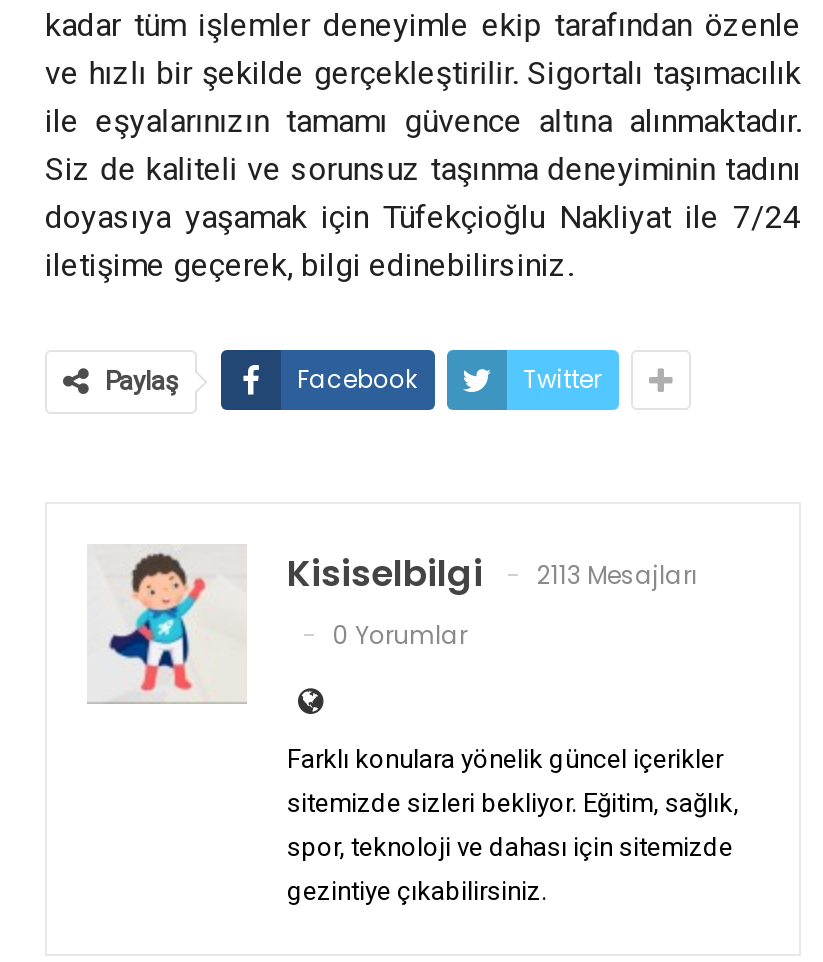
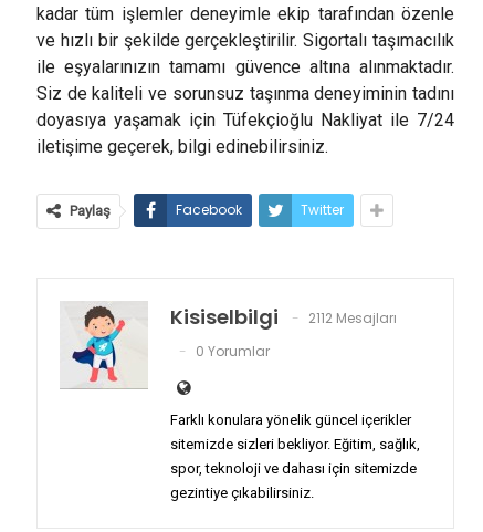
- Kisiselbilgi 2113 Mesajları
+ Kisiselbilgi 2112 Mesajları
